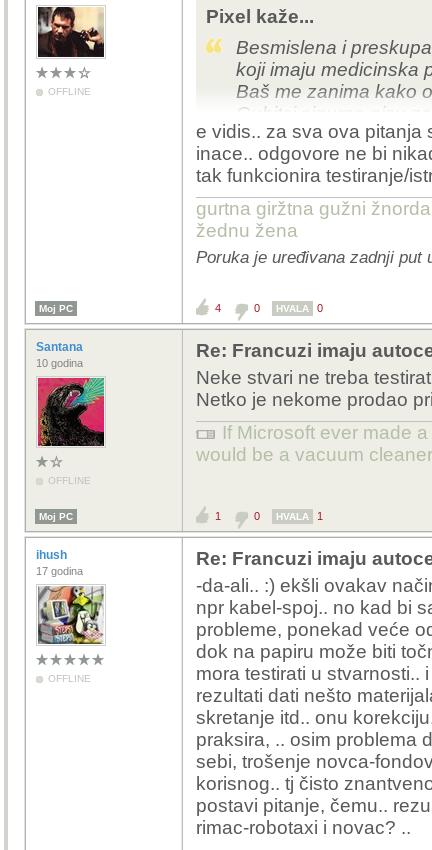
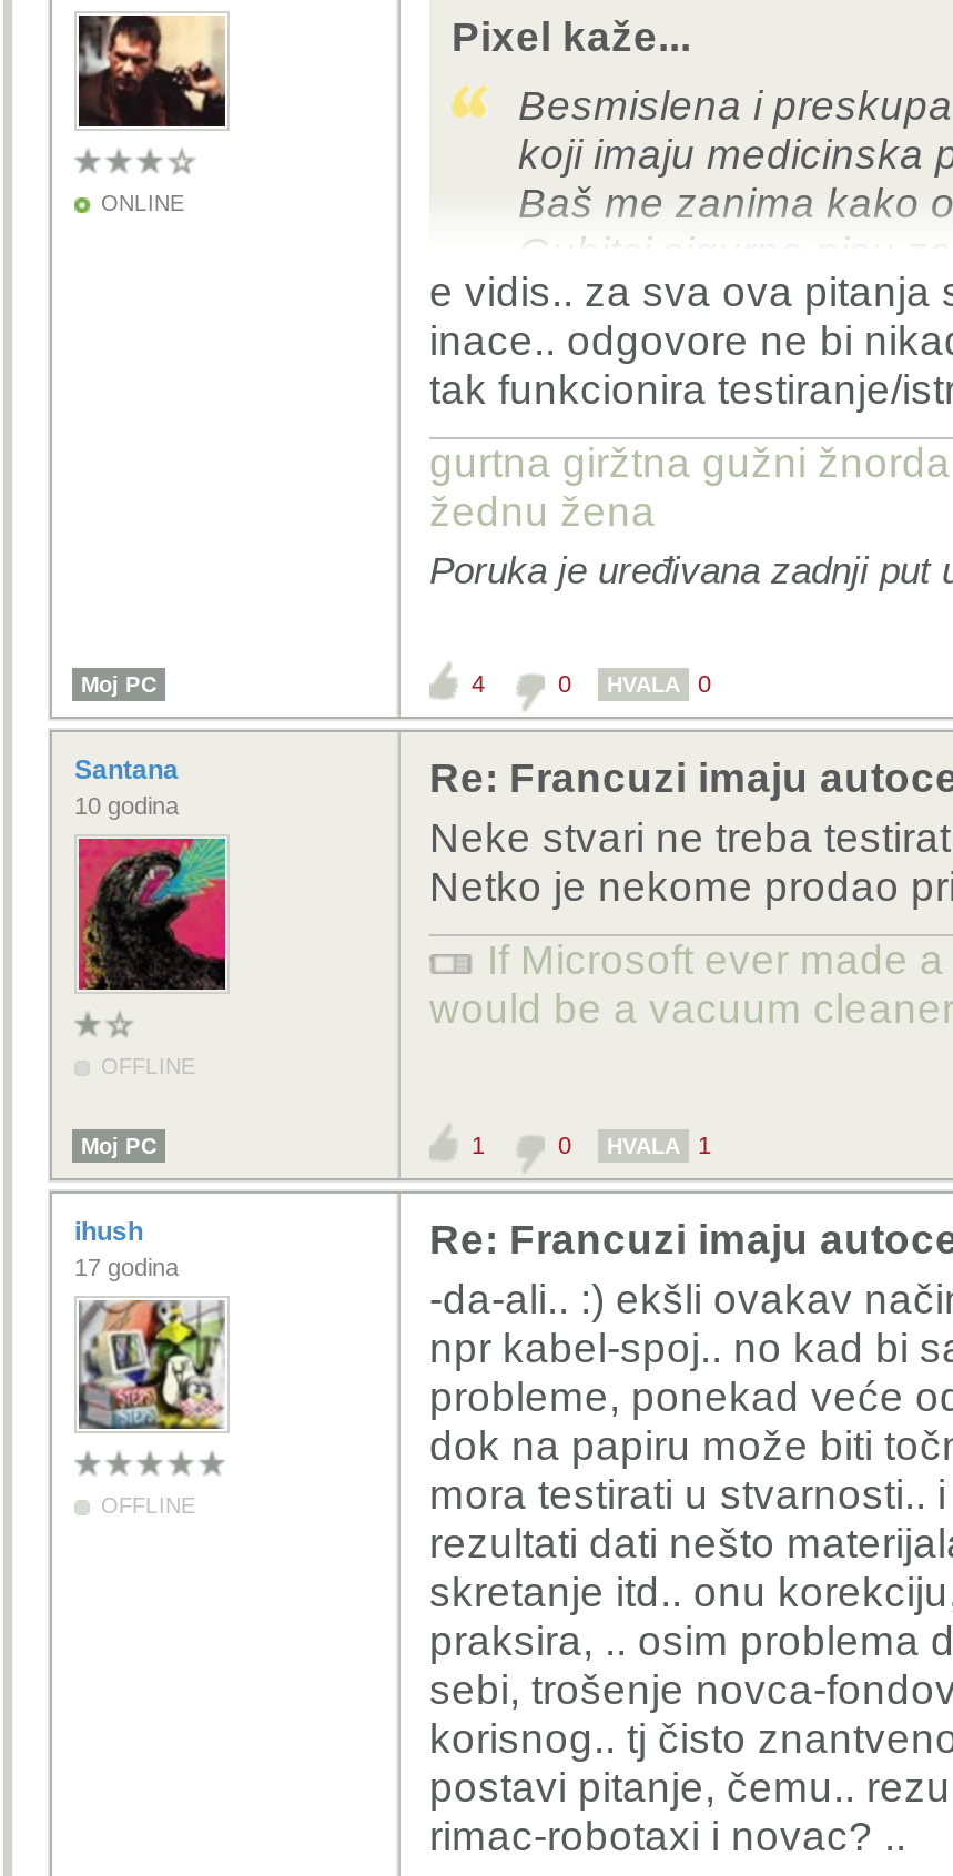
- OFFLINE
+ ONLINE
